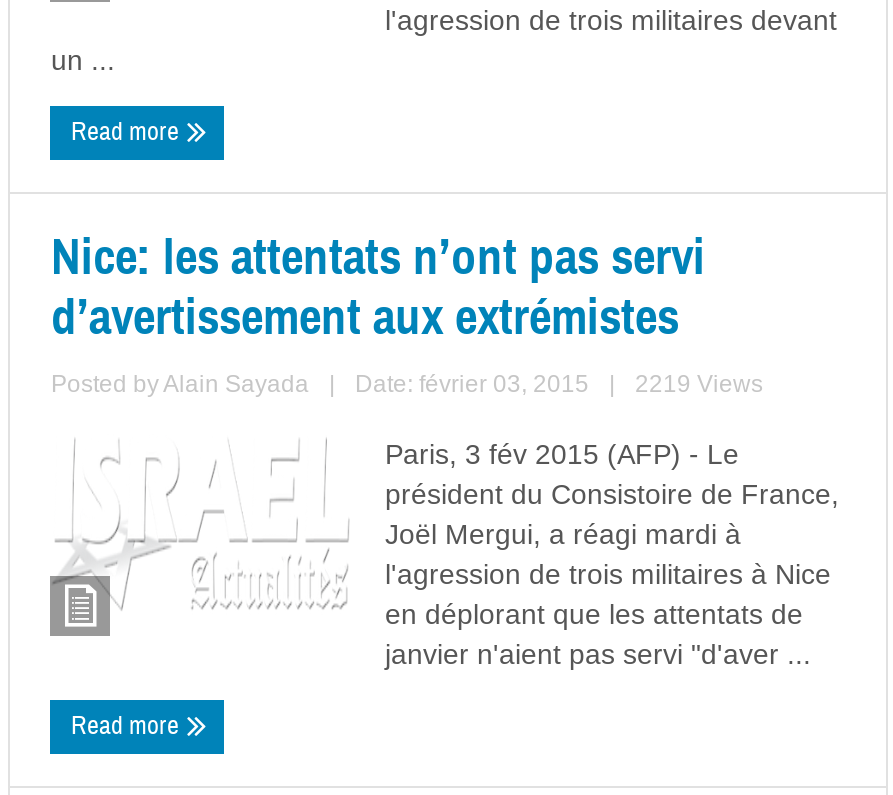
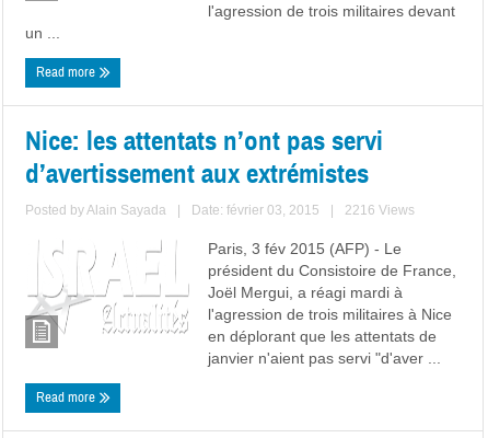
- 2219 Views
+ 2216 Views
